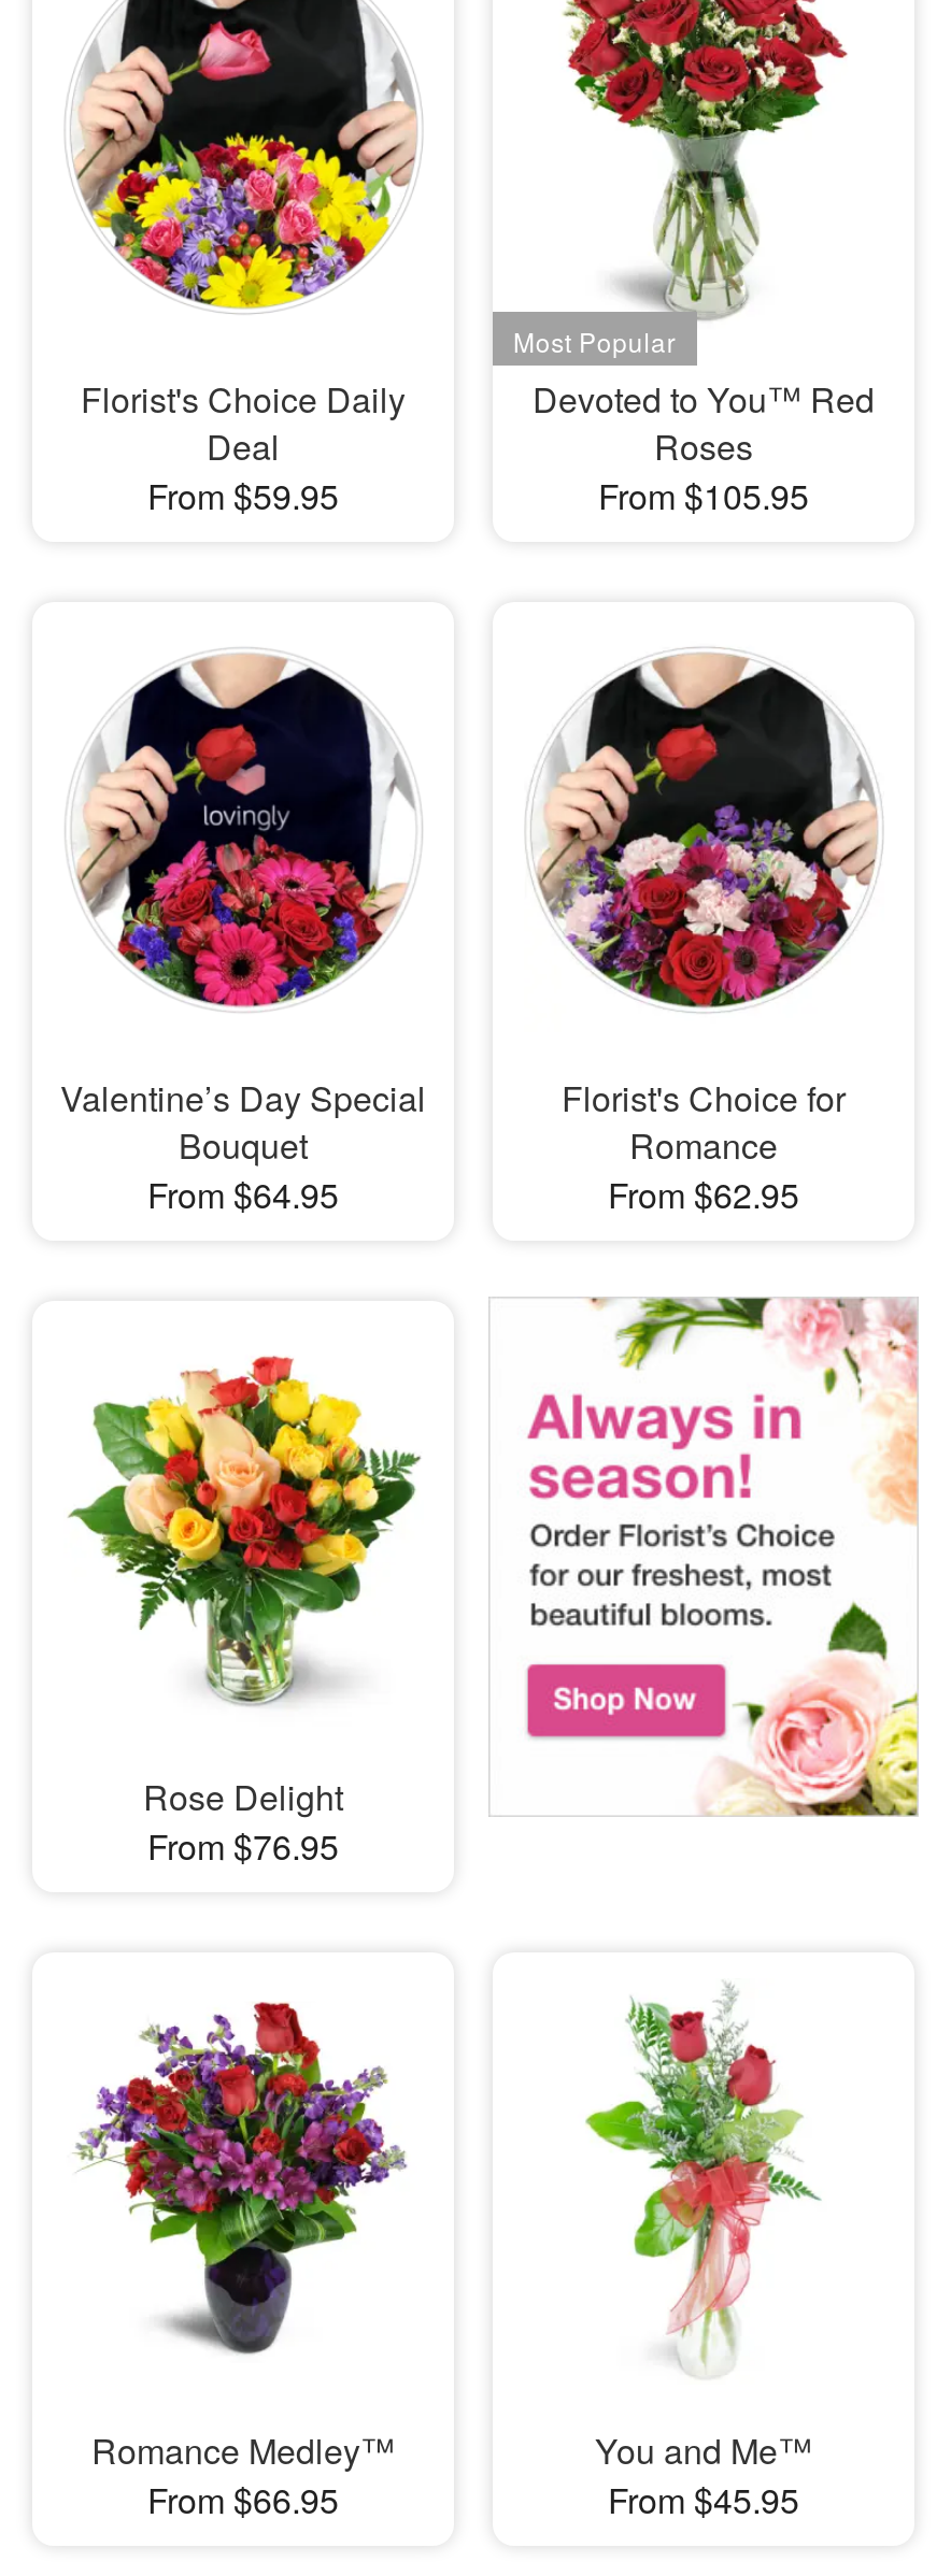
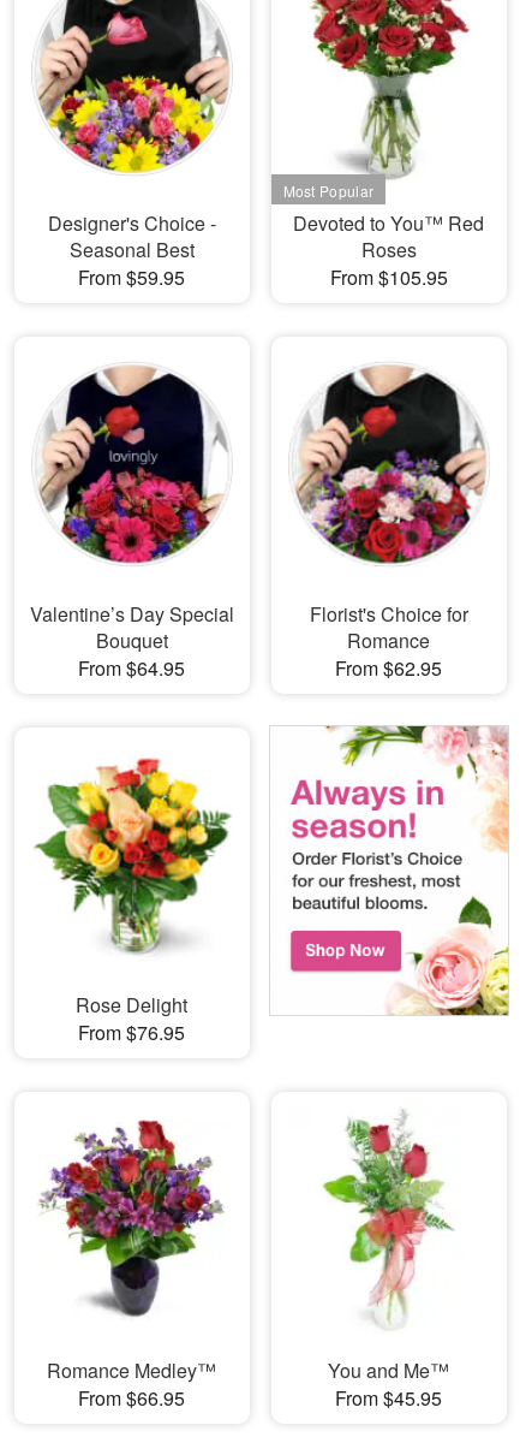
- Florist's Choice Daily
- Deal
+ Designer's Choice -
+ Seasonal Best
